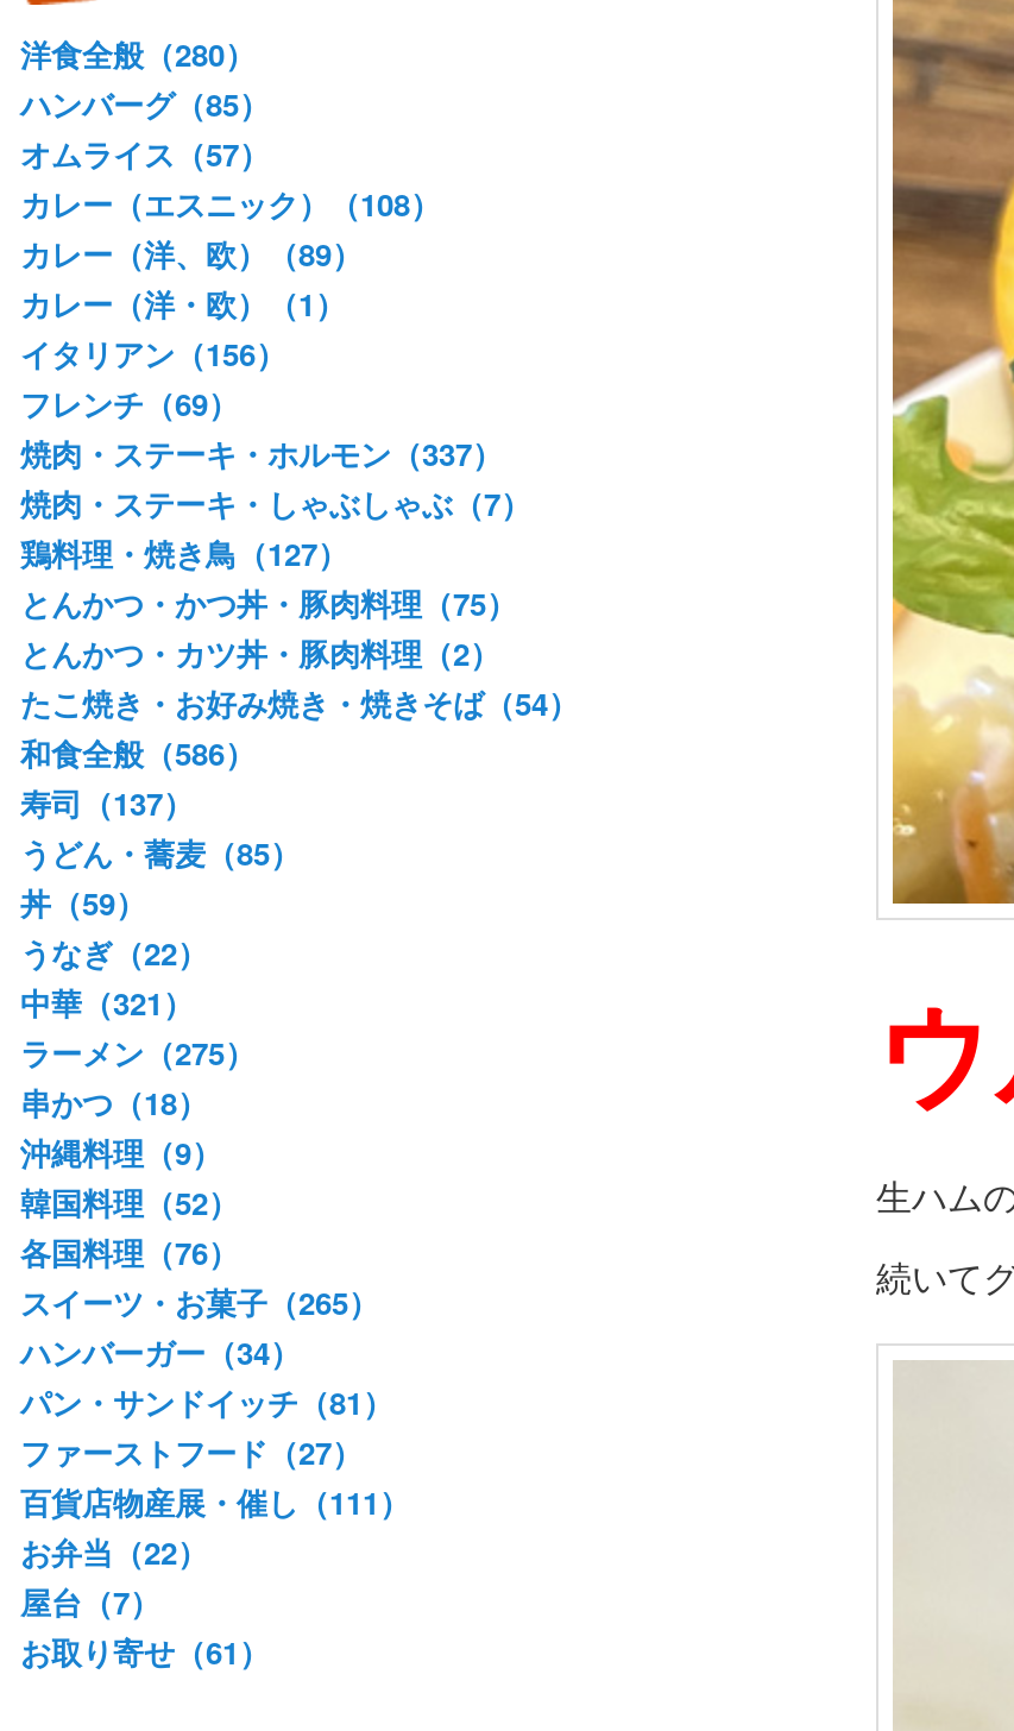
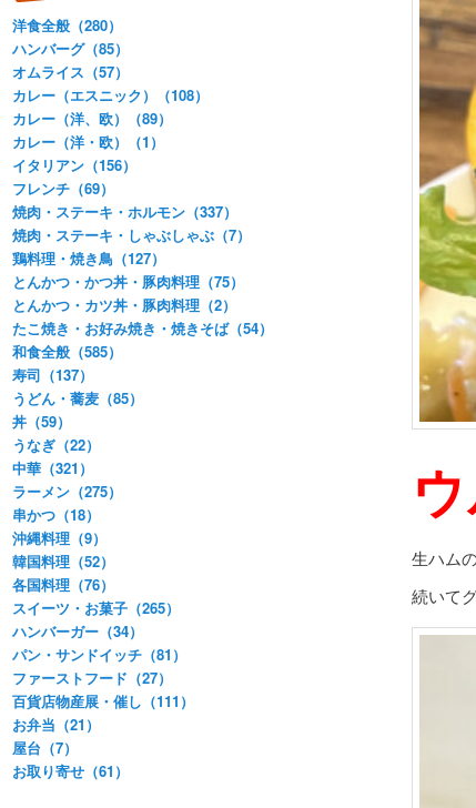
- 和食全般（586）
+ 和食全般（585）

- お弁当（22）
+ お弁当（21）
